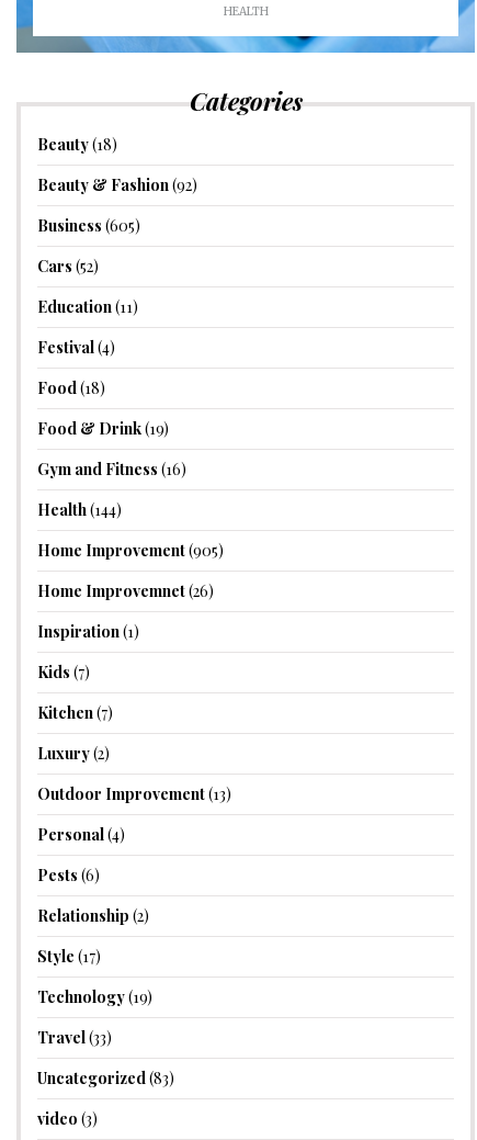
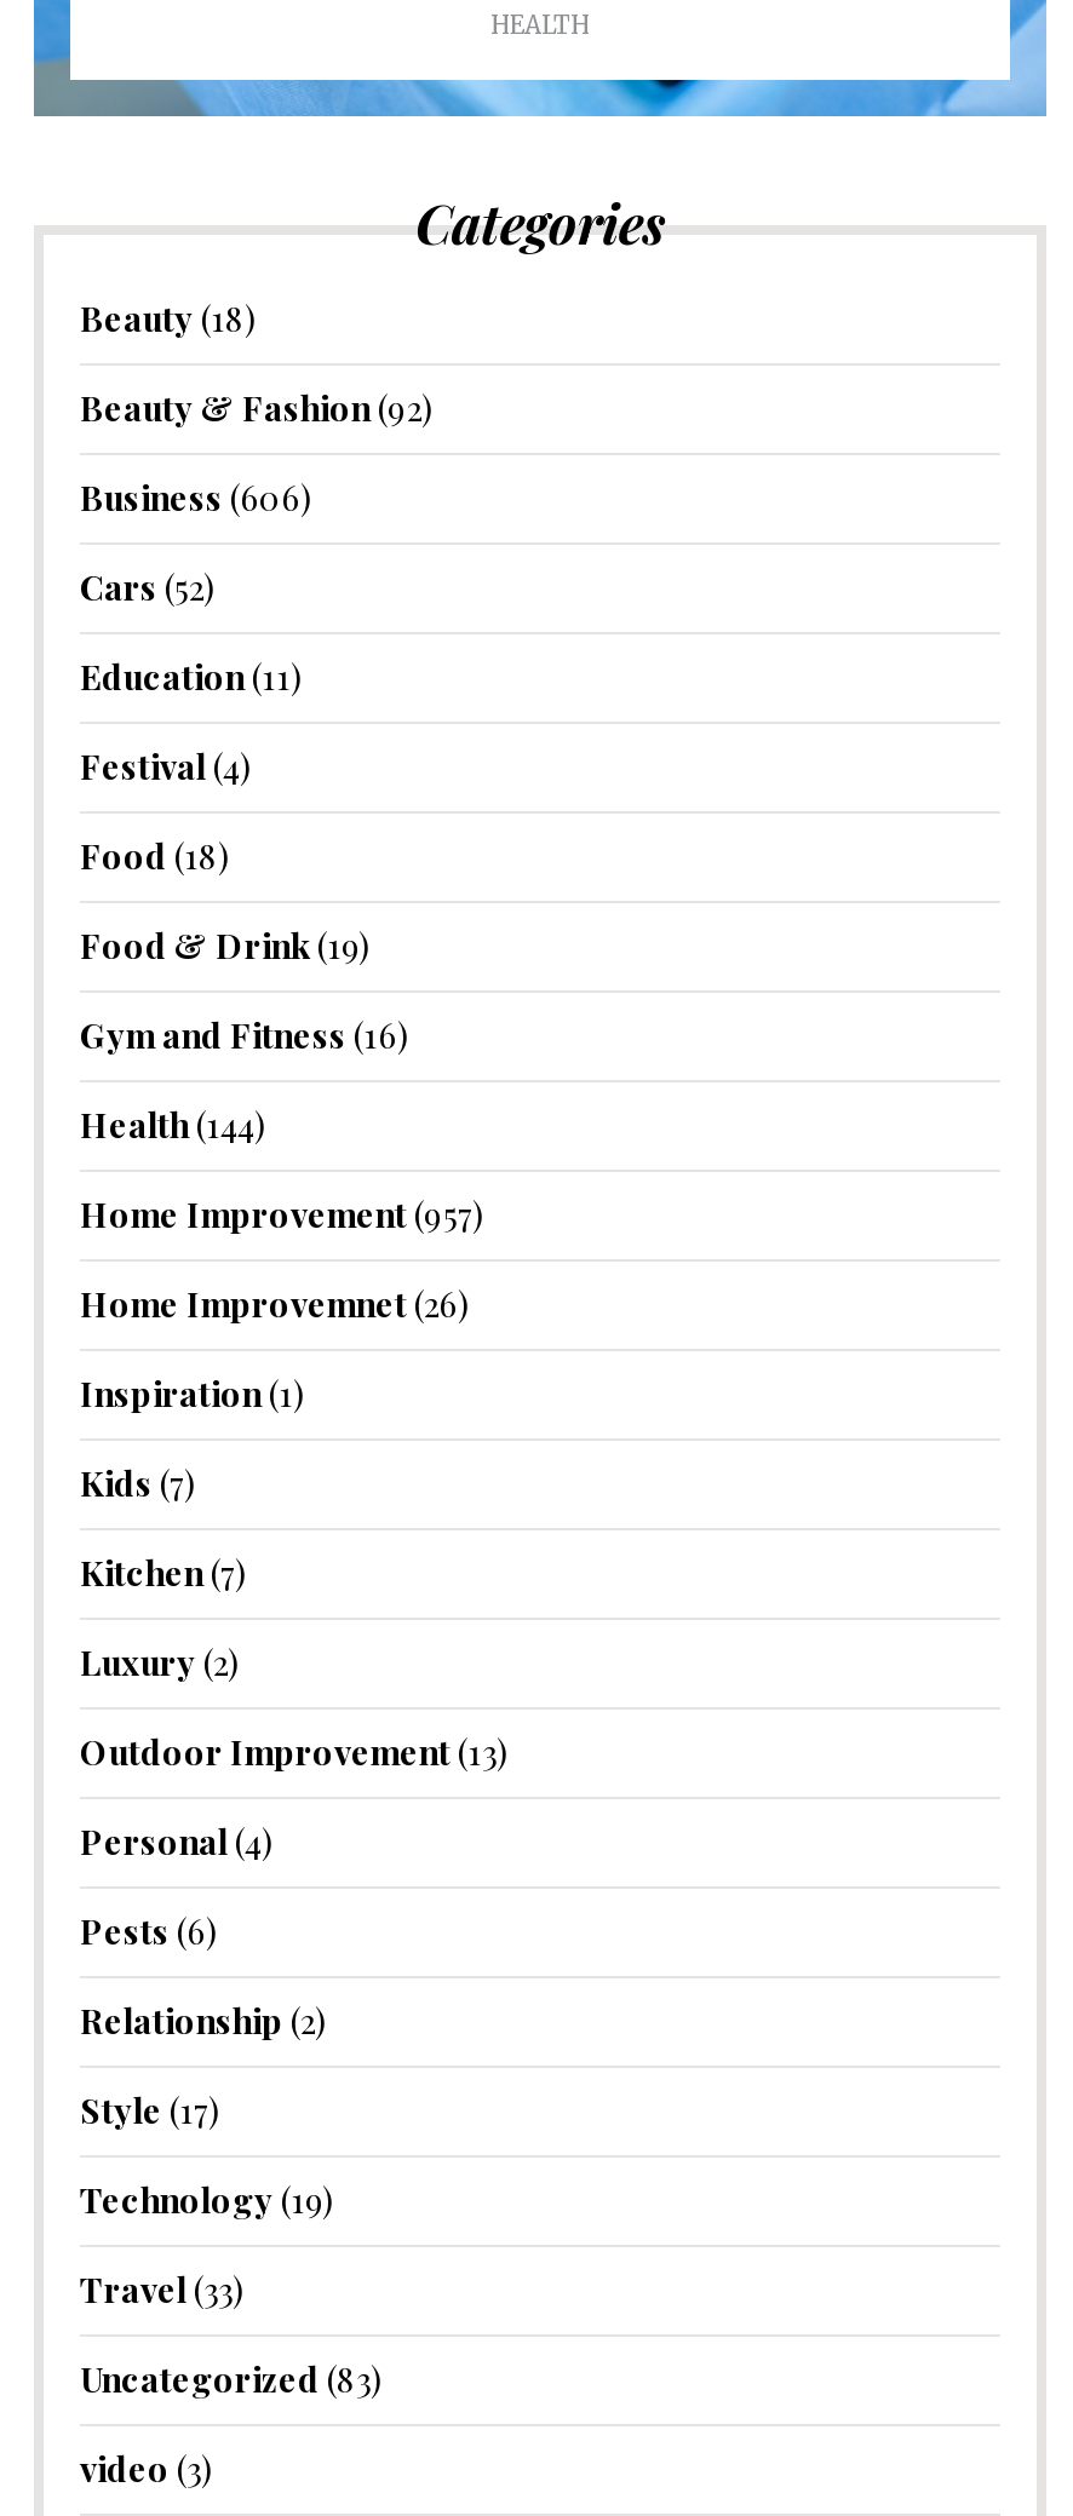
- Business (605)
+ Business (606)

- Home Improvement (905)
+ Home Improvement (957)
